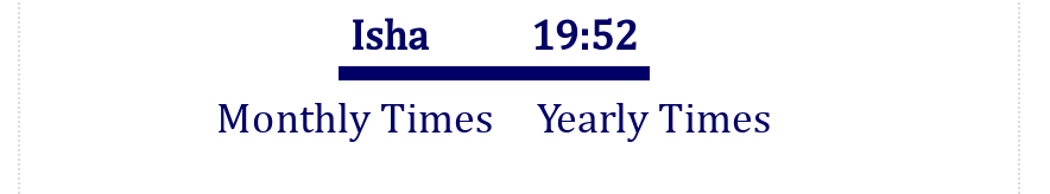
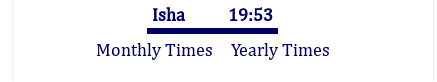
- 19:52
+ 19:53
